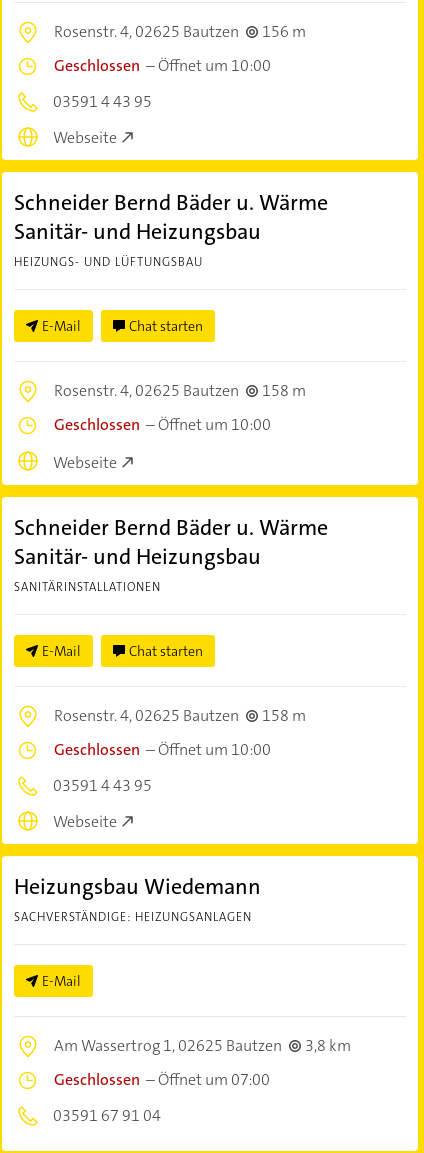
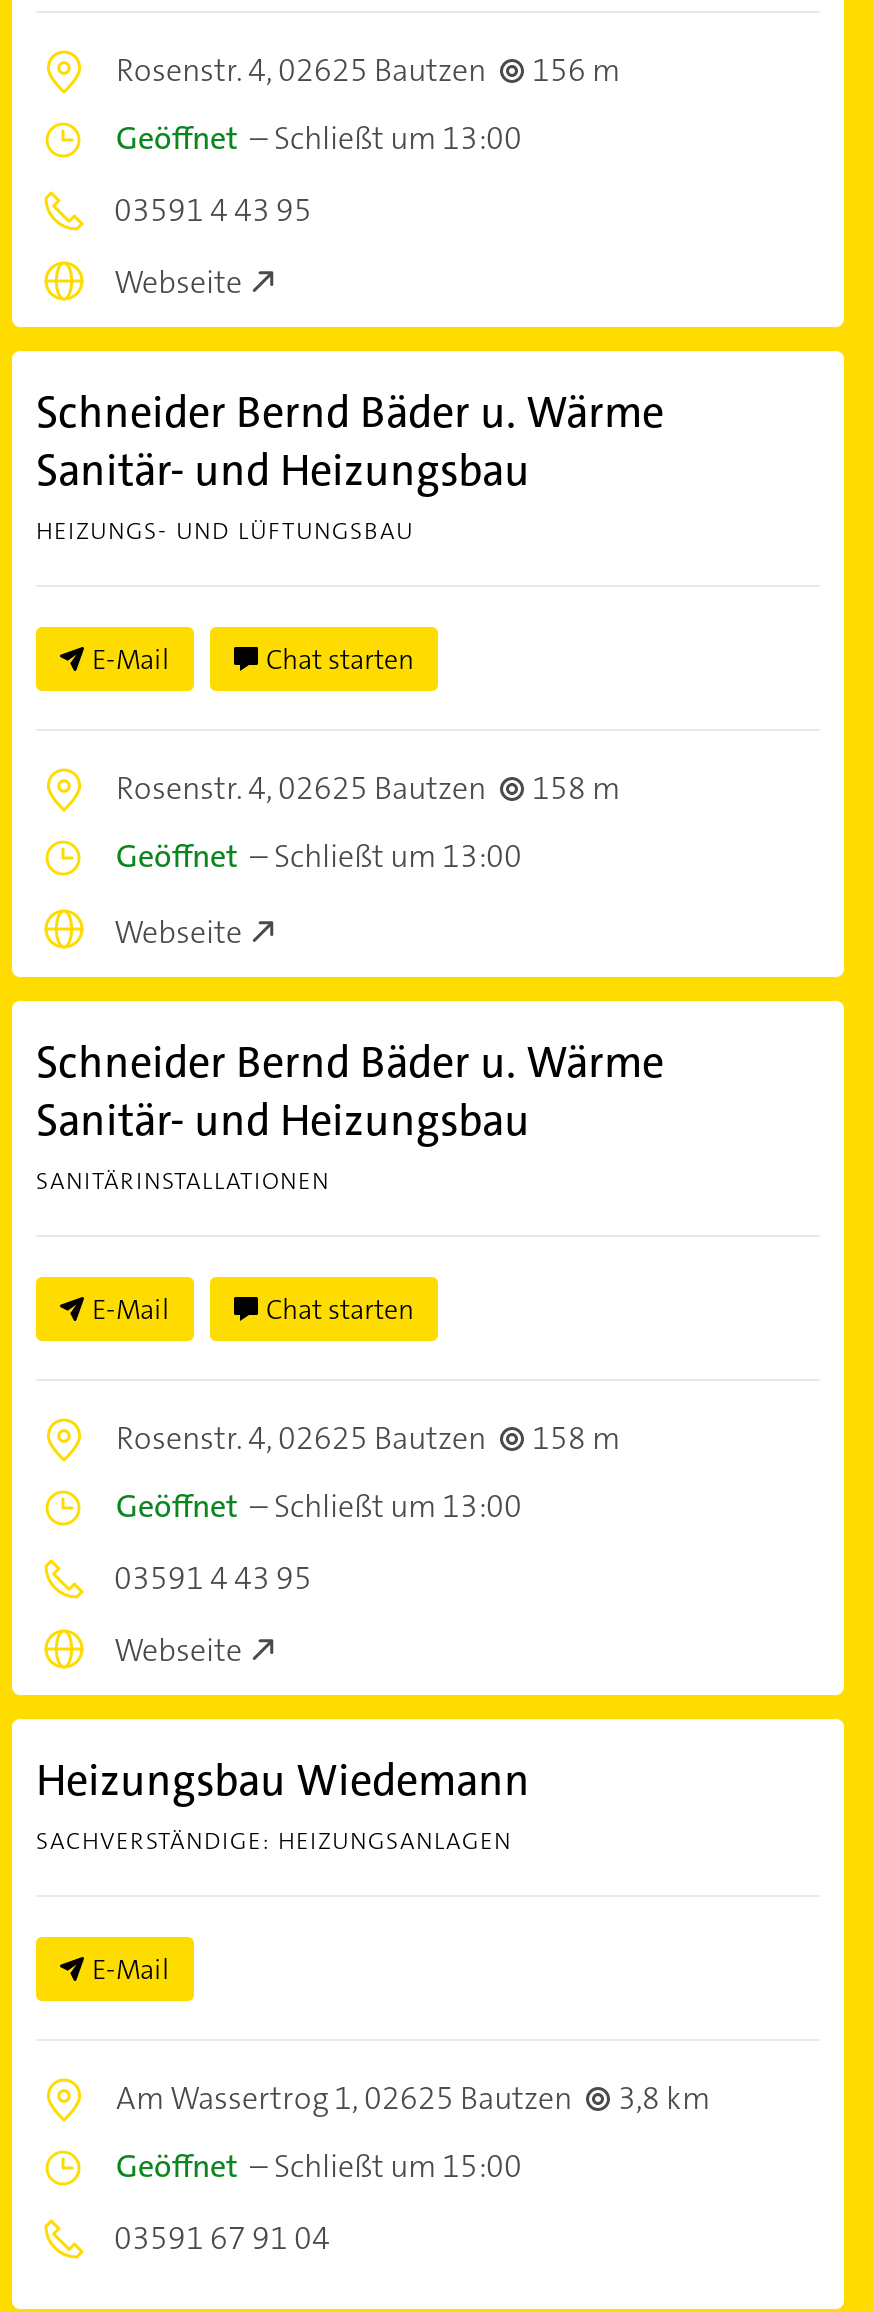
- Geschlossen – Öffnet um 10:00
+ Geöffnet – Schließt um 13:00

- Geschlossen – Öffnet um 10:00
+ Geöffnet – Schließt um 13:00

- Geschlossen – Öffnet um 10:00
+ Geöffnet – Schließt um 13:00

- Geschlossen – Öffnet um 07:00
+ Geöffnet – Schließt um 15:00
